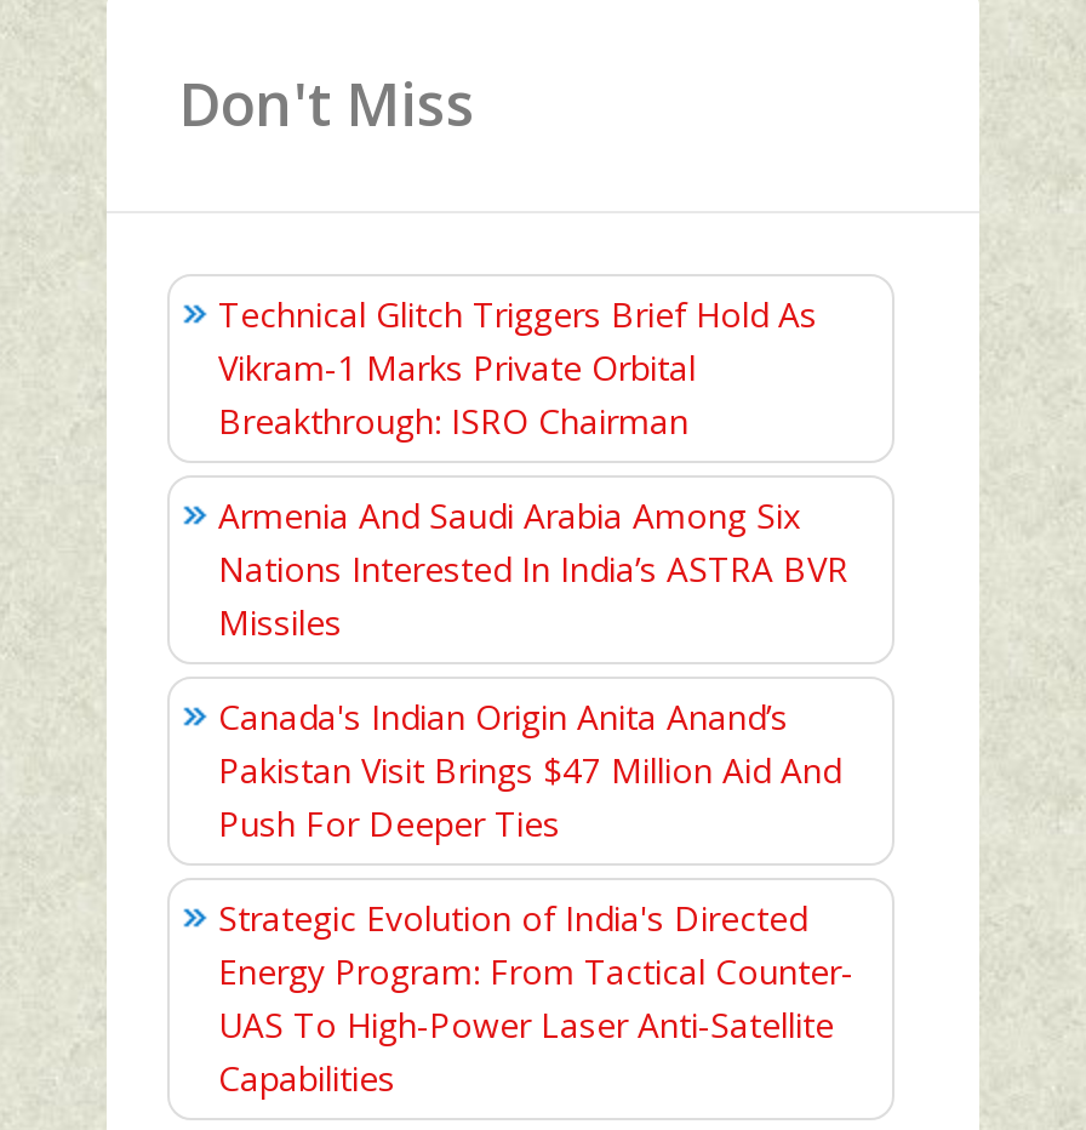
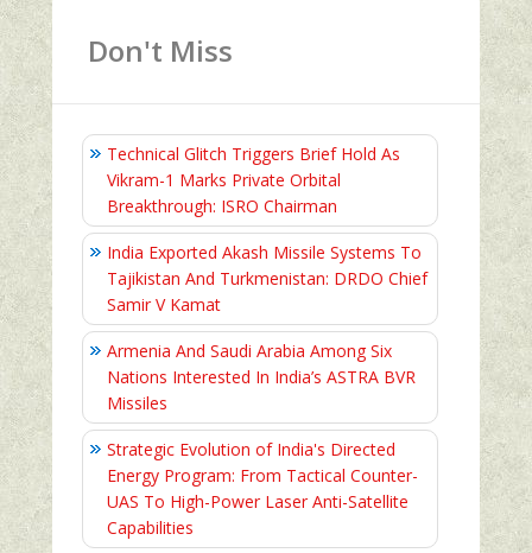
+ India Exported Akash Missile Systems To
+ Tajikistan And Turkmenistan: DRDO Chief
+ Samir V Kamat

moved down: Armenia And Saudi Arabia Among Six | Nations Interested In India’s ASTRA BVR | Missiles

- Canada's Indian Origin Anita Anand’s
- Pakistan Visit Brings $47 Million Aid And
- Push For Deeper Ties
